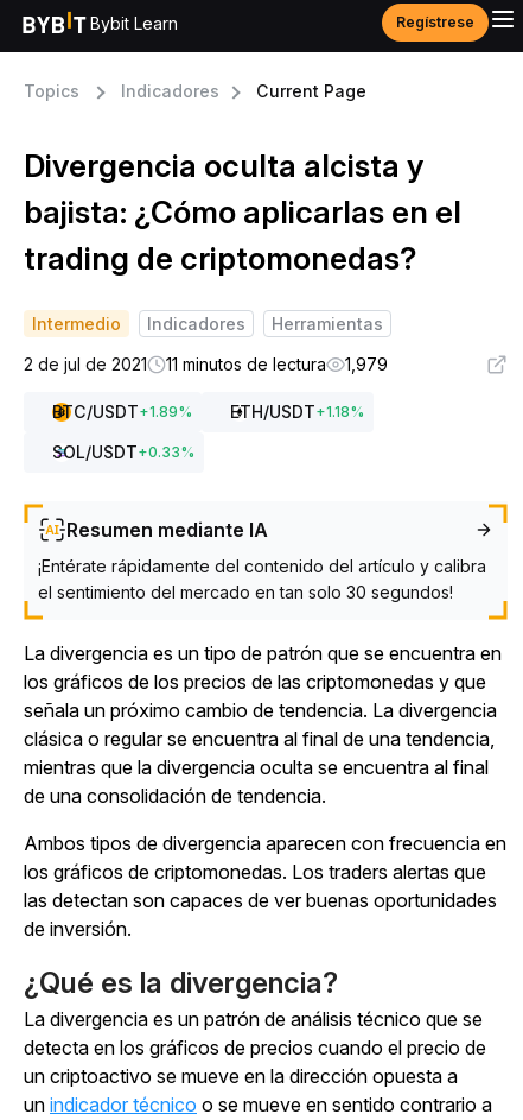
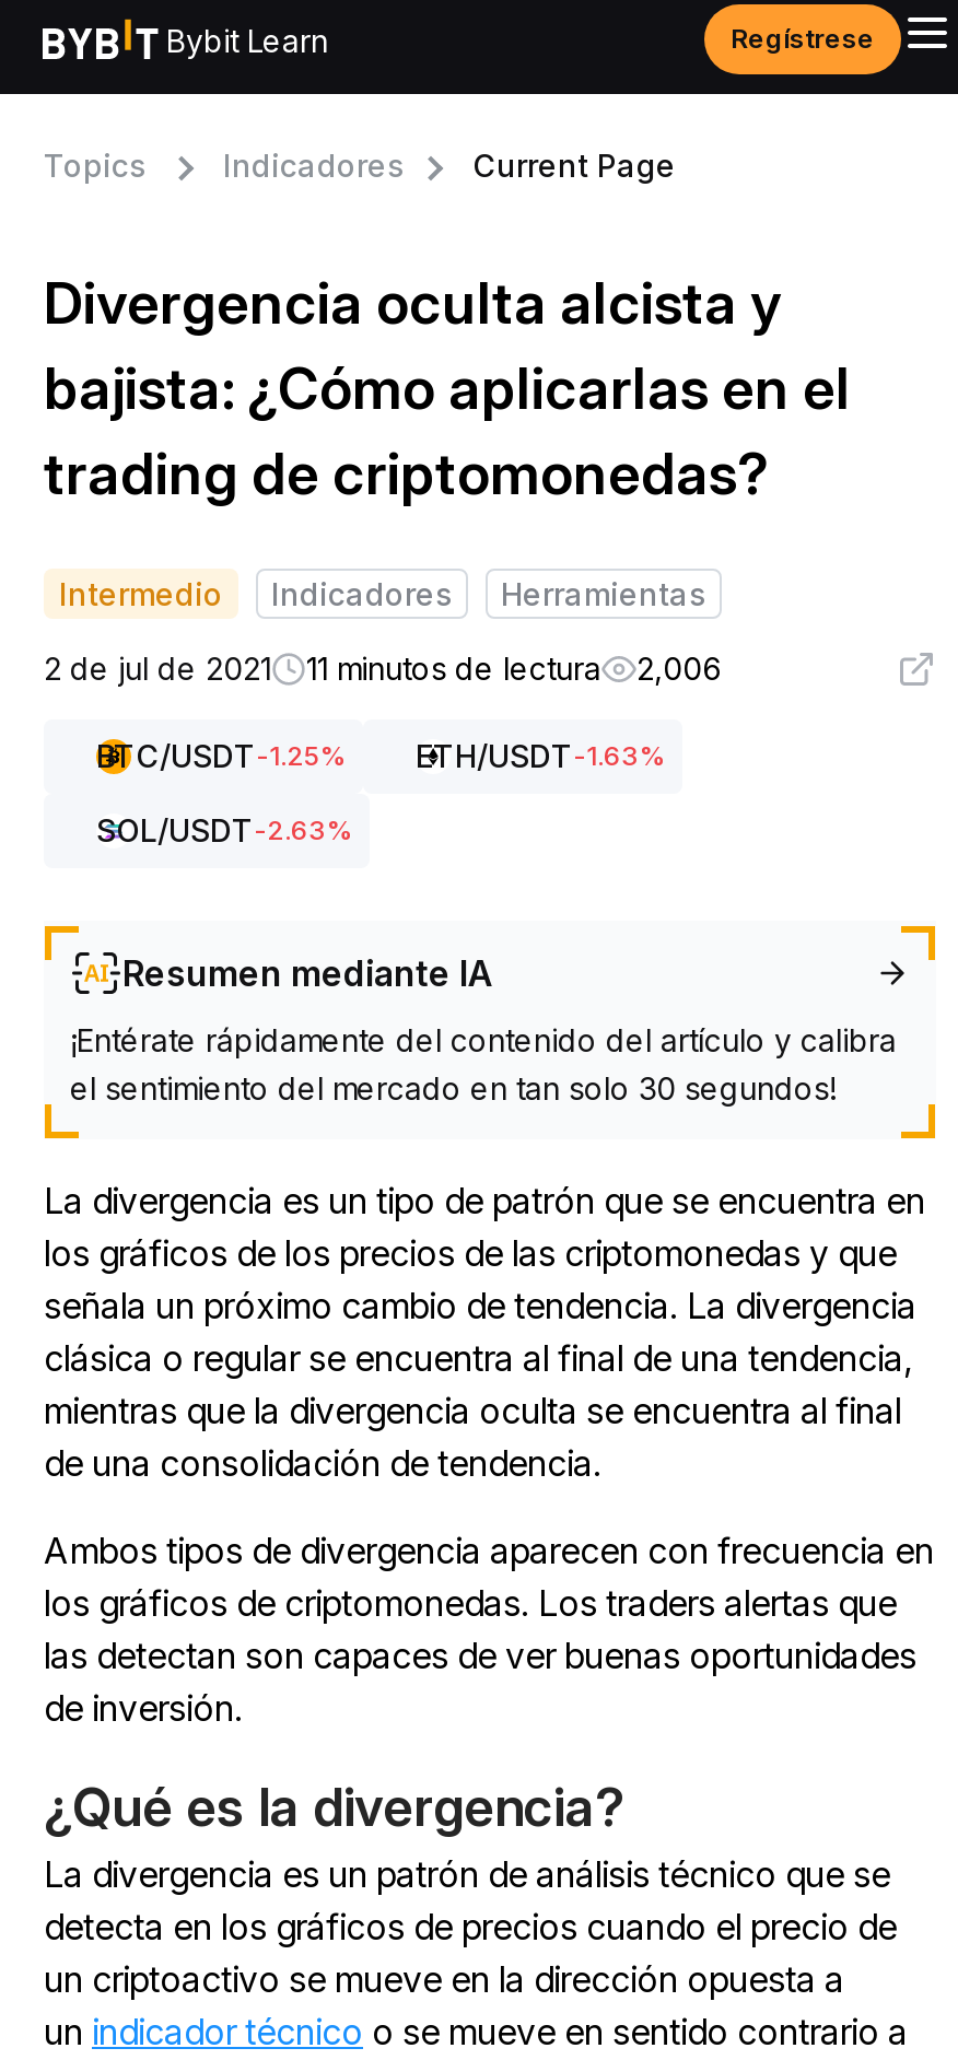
- 2 de jul de 2021 11 minutos de lectura 1,979
+ 2 de jul de 2021 11 minutos de lectura 2,006

- BTC/USDT + 1.89%
- ETH/USDT + 1.18%
+ BTC/USDT-1.25%
+ ETH/USDT-1.63%

- SOL/USDT + 0.33%
+ SOL/USDT-2.63%
